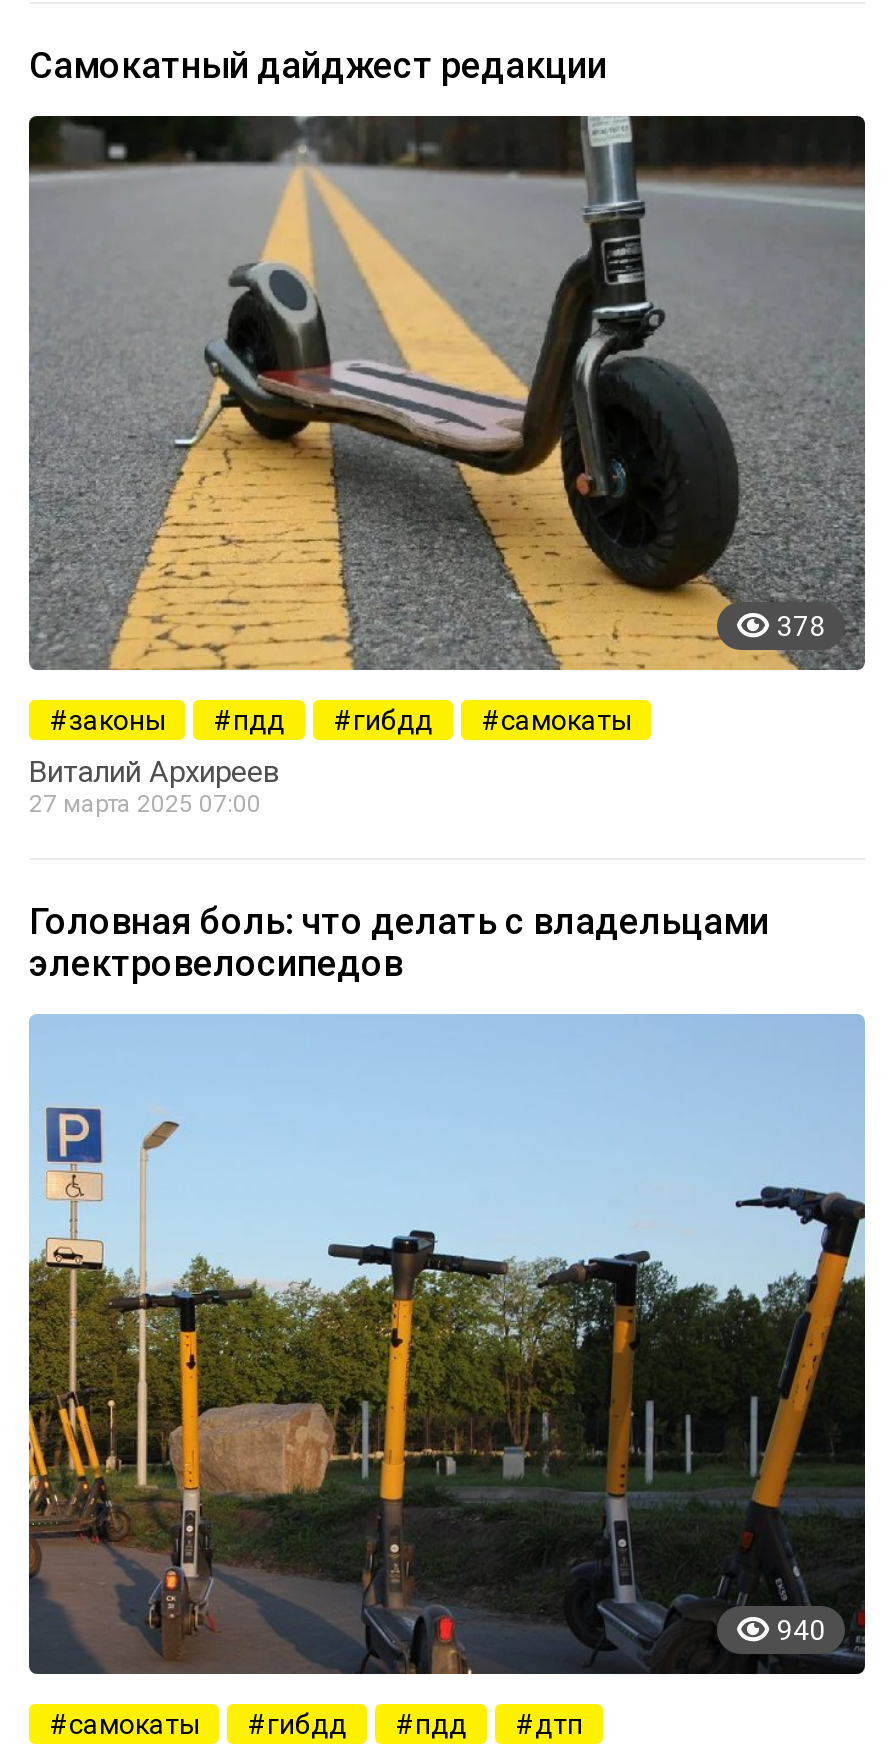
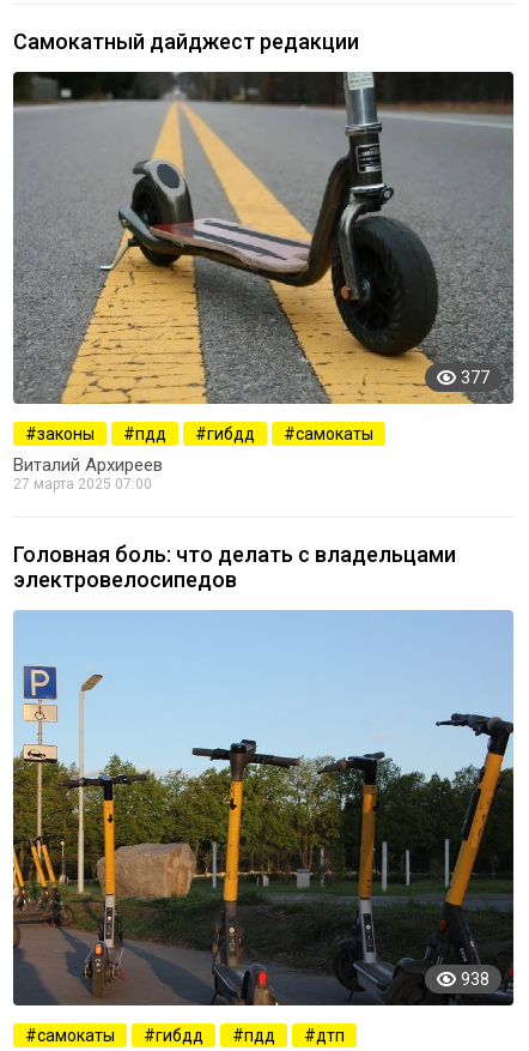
- 378
+ 377

- 940
+ 938
